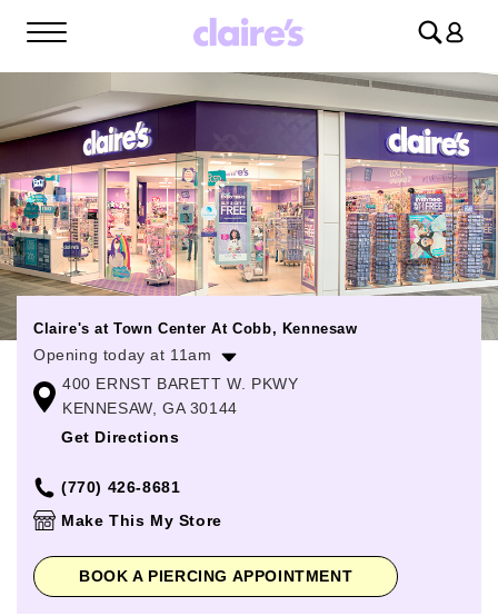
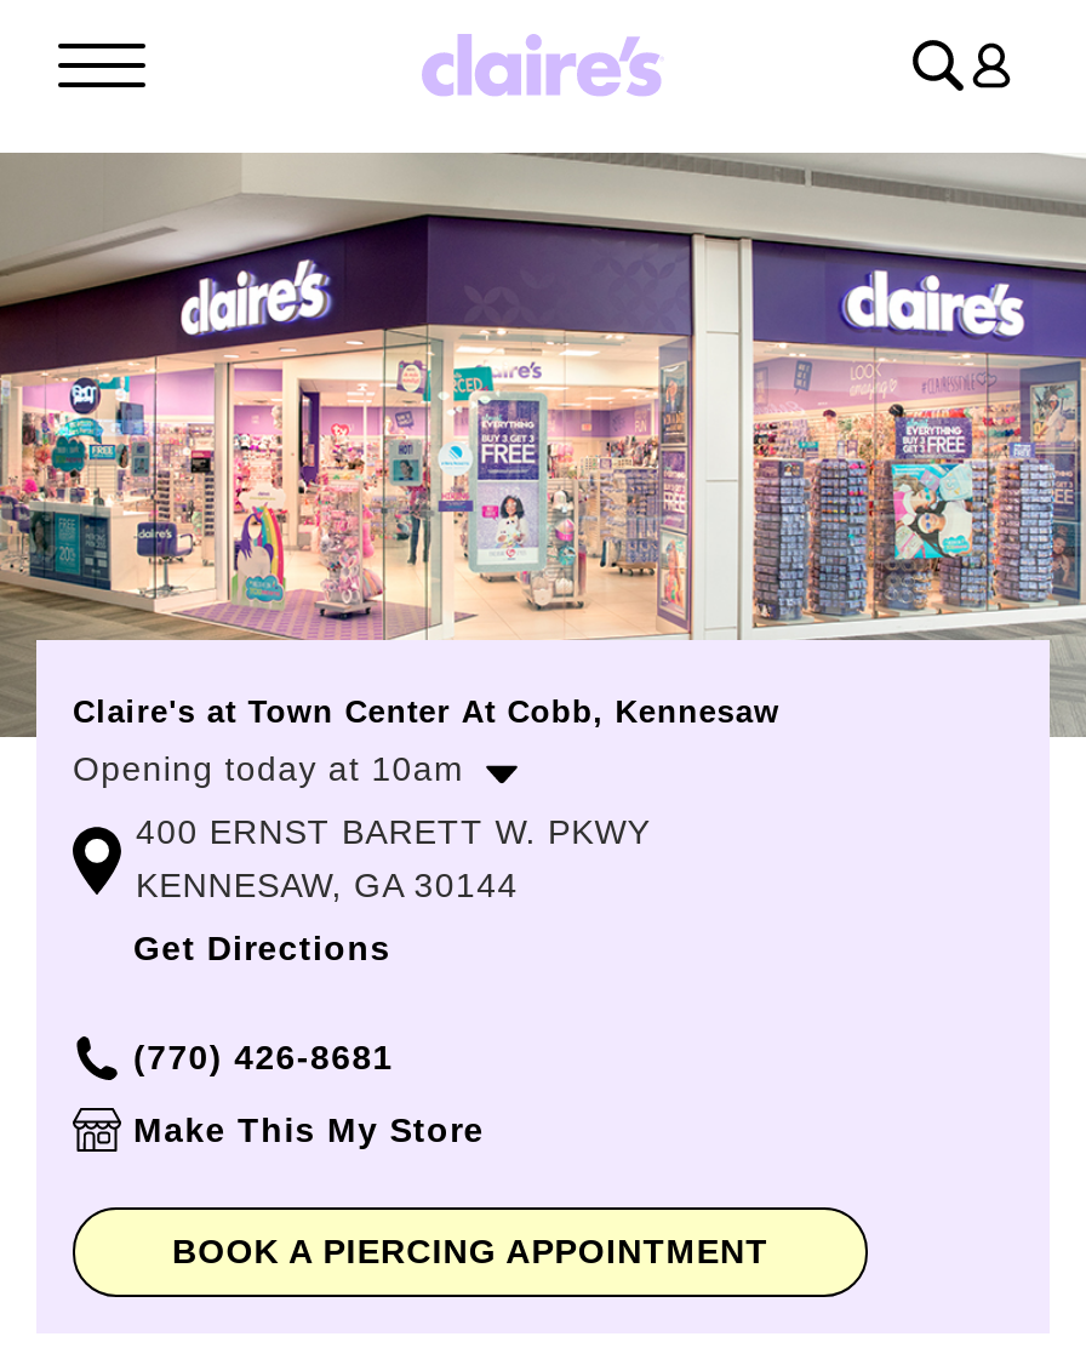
- Opening today at 11am
+ Opening today at 10am
